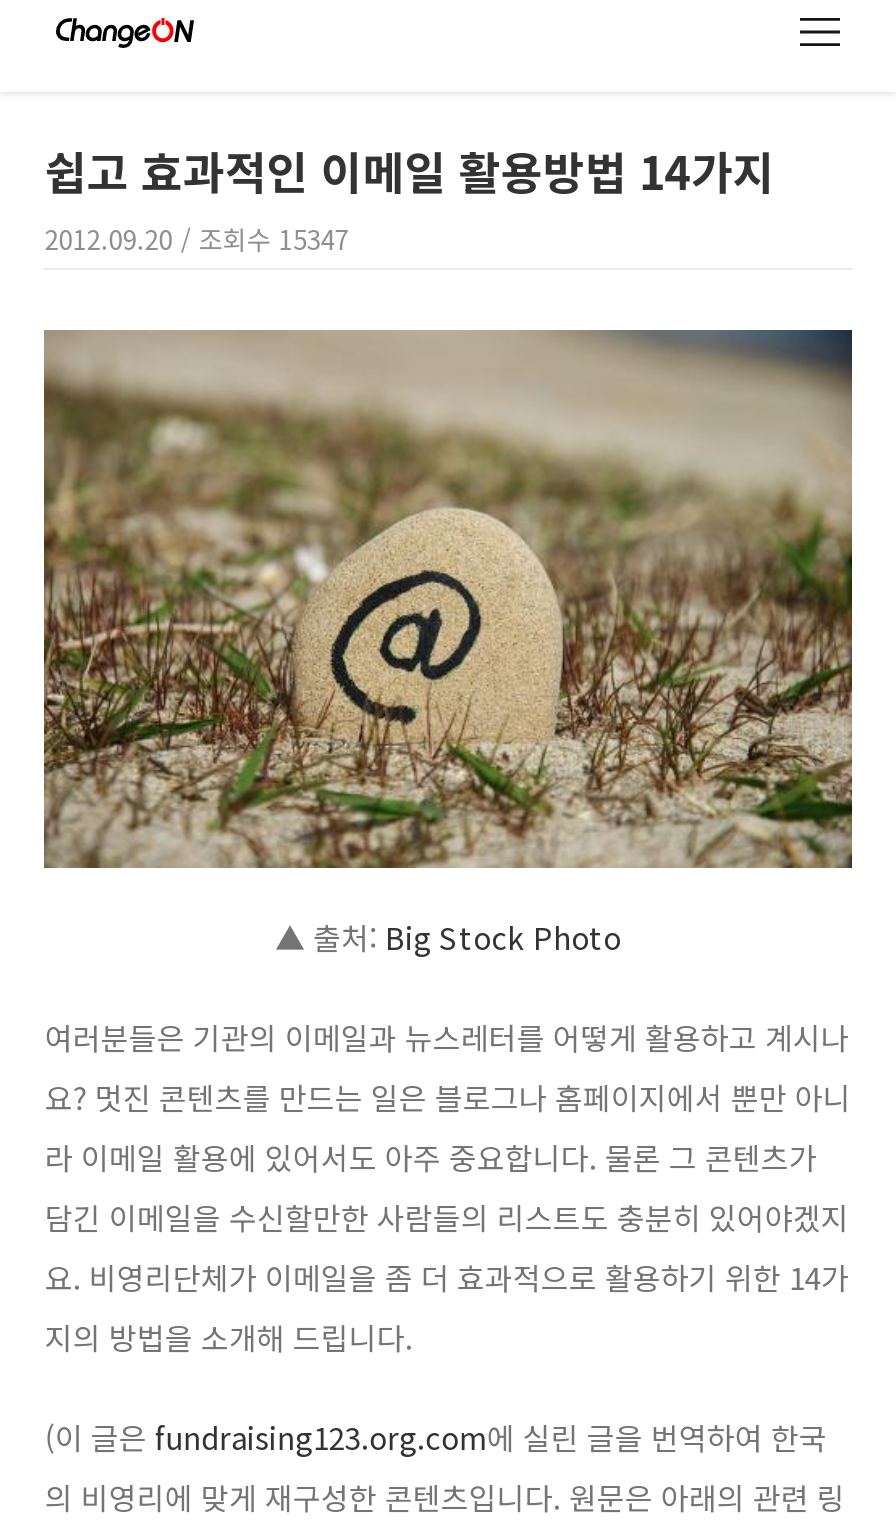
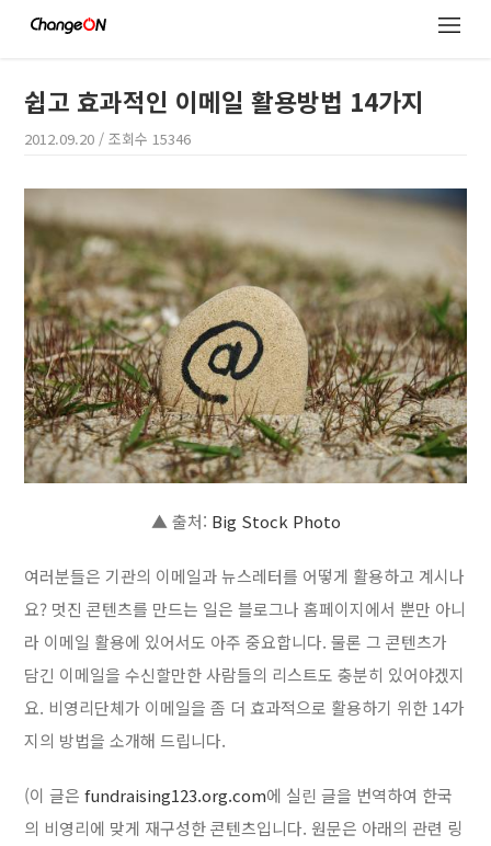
- 2012.09.20 / 조회수 15347
+ 2012.09.20 / 조회수 15346
